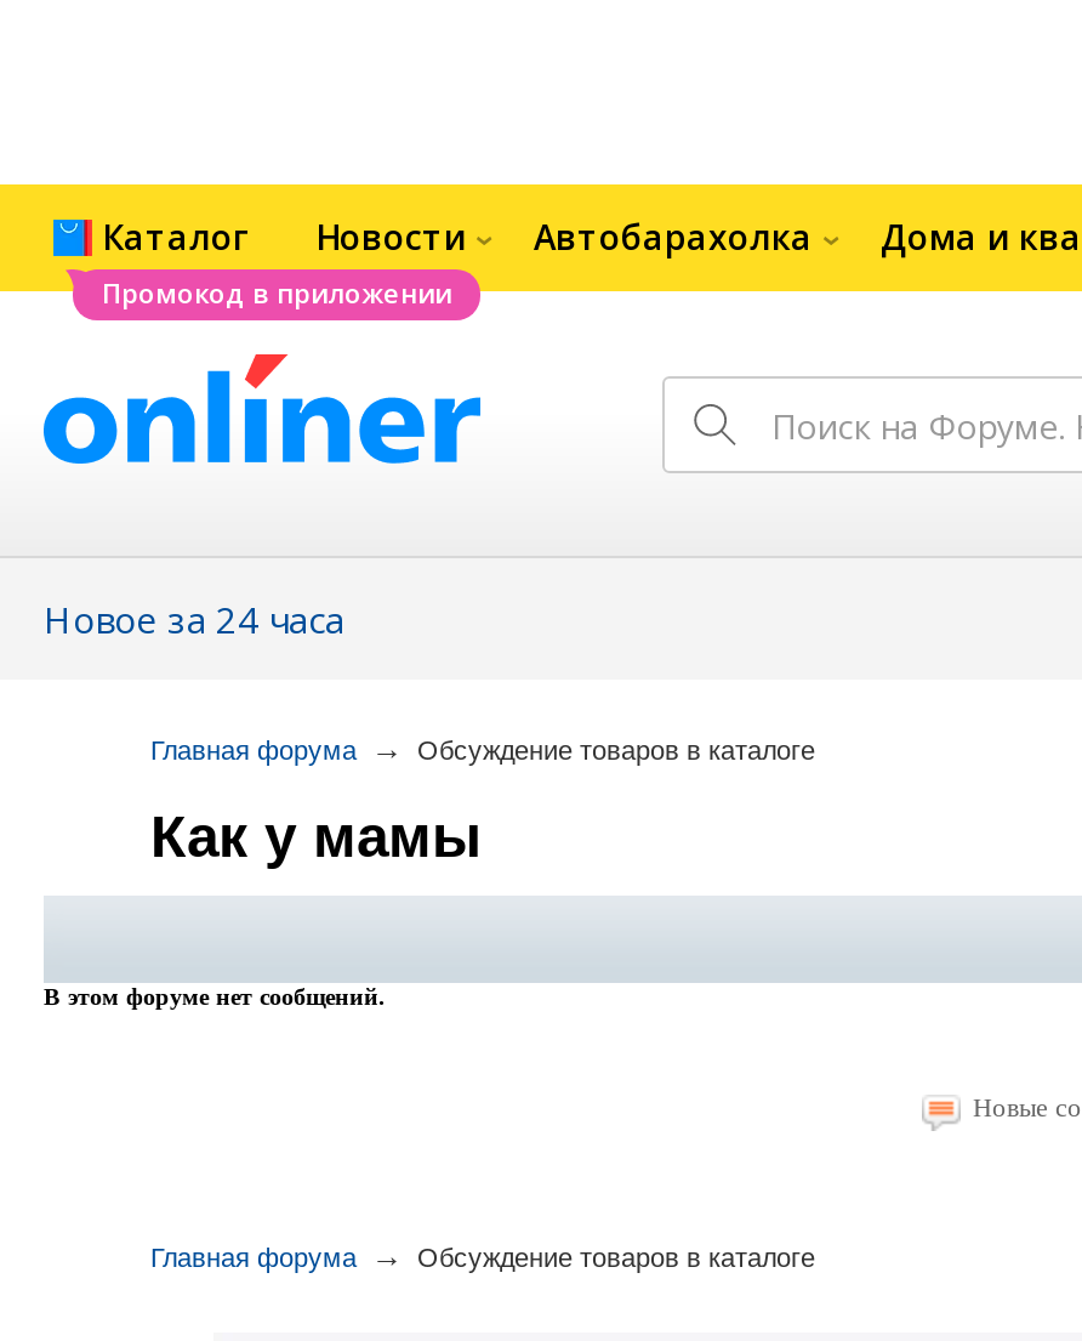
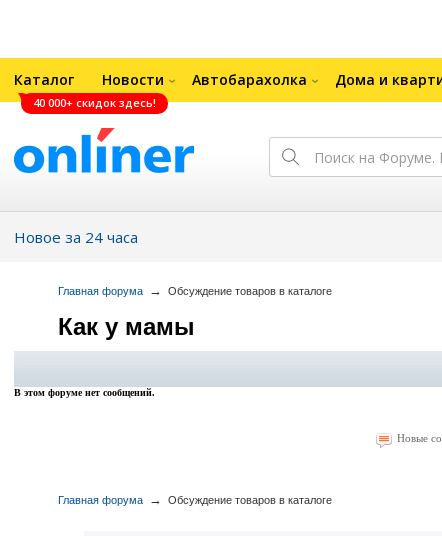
- Промокод в приложении
+ 40 000+ скидок здесь!
